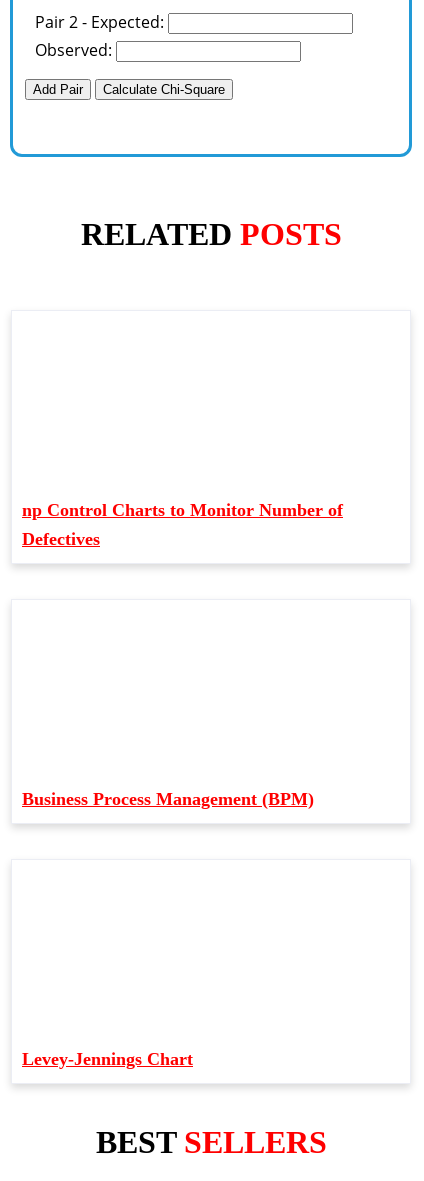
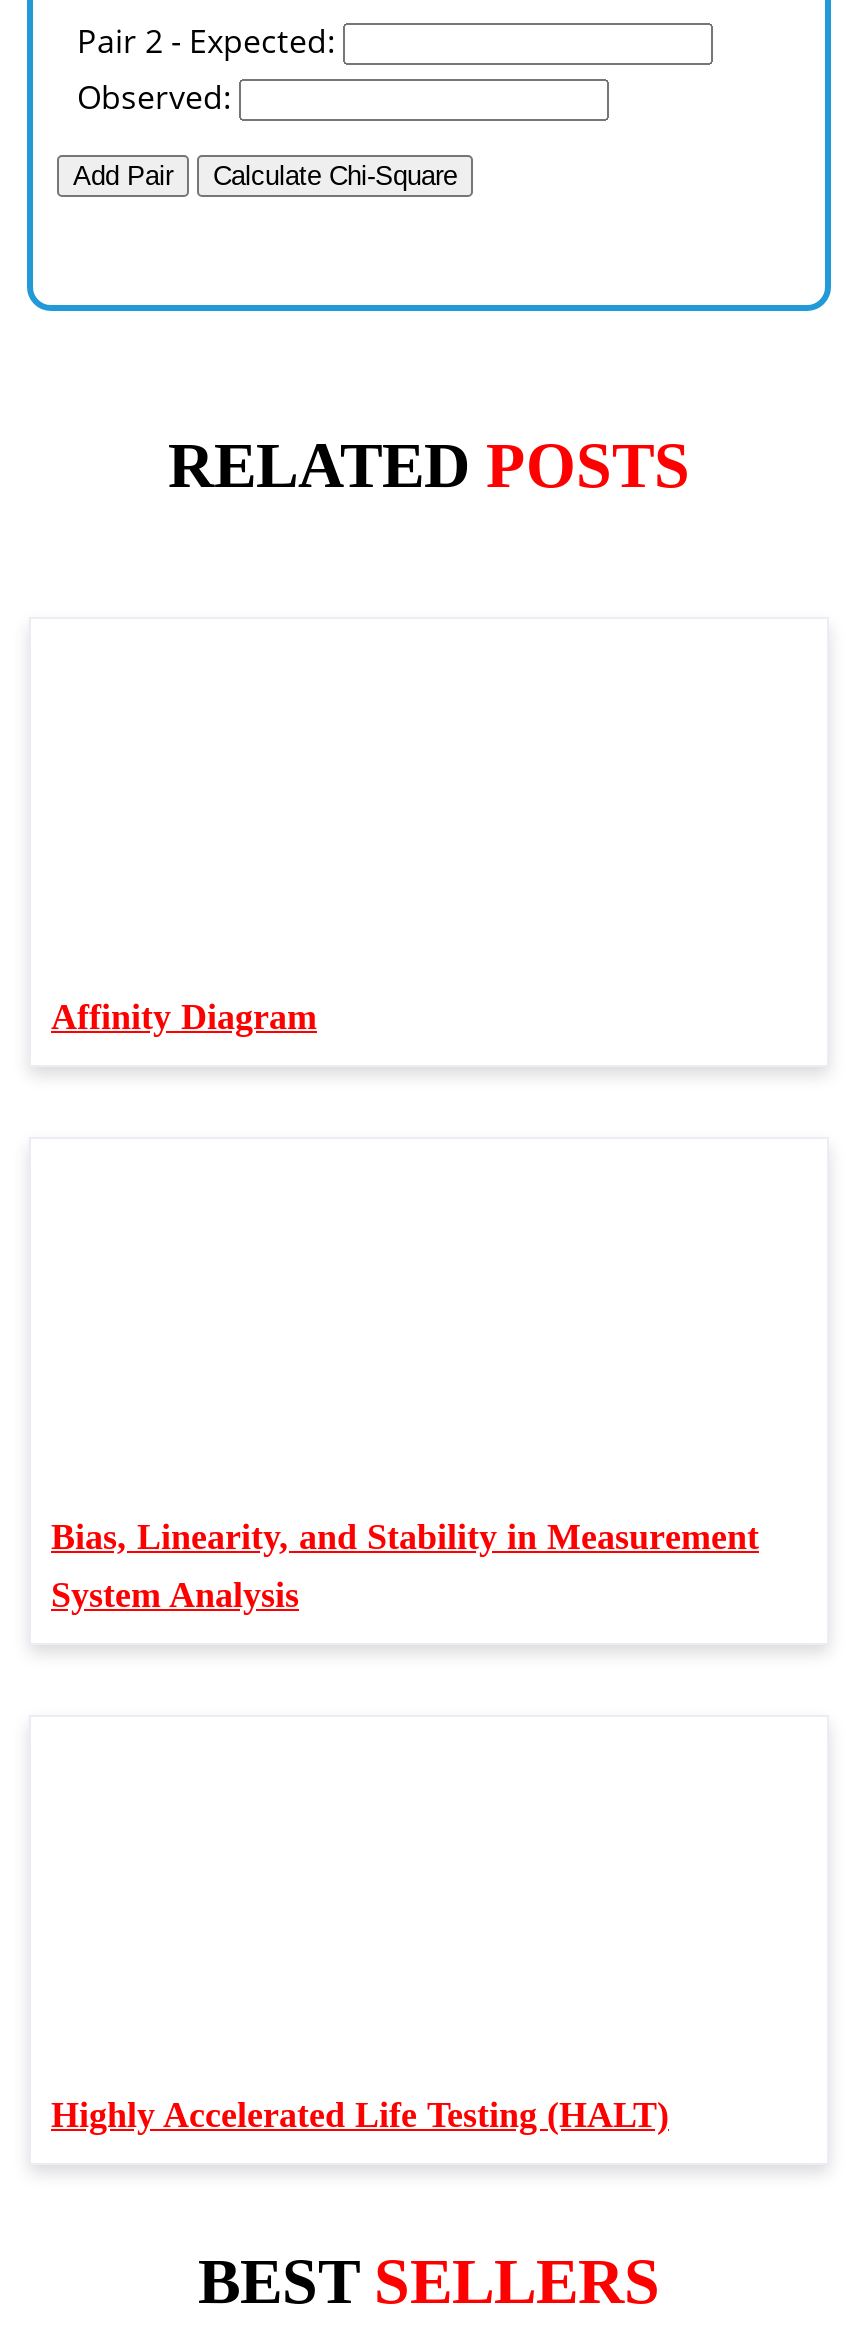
- np Control Charts to Monitor Number of
- Defectives
+ Affinity Diagram

- Business Process Management (BPM)
+ Bias, Linearity, and Stability in Measurement
+ System Analysis

- Levey-Jennings Chart
+ Highly Accelerated Life Testing (HALT)
